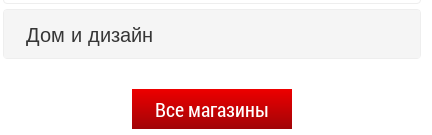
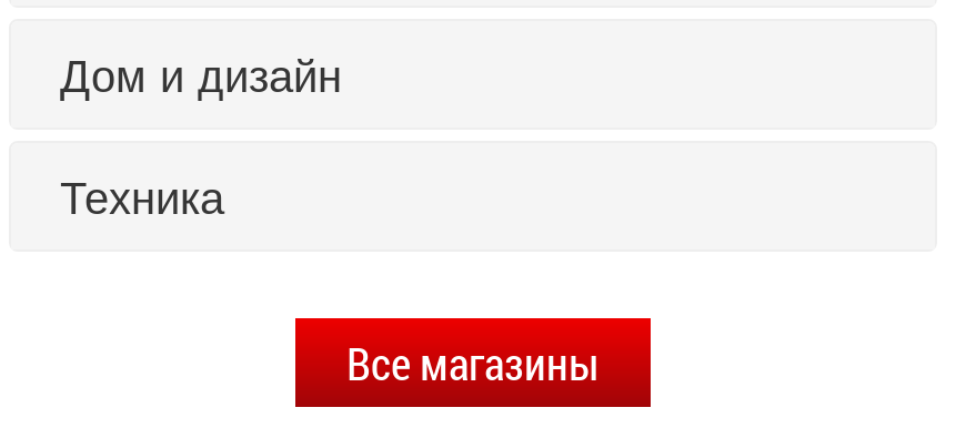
+ Техника
